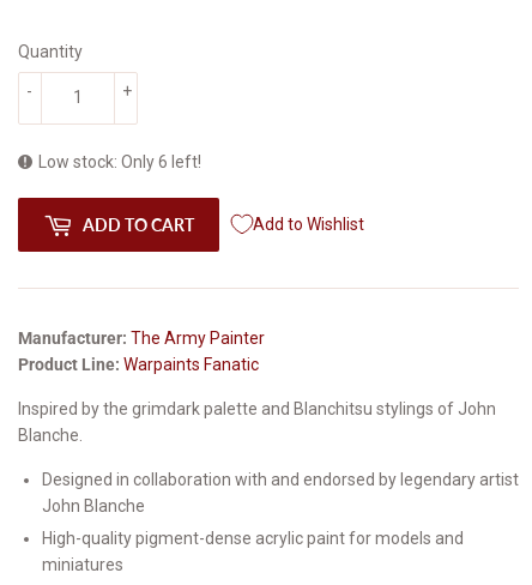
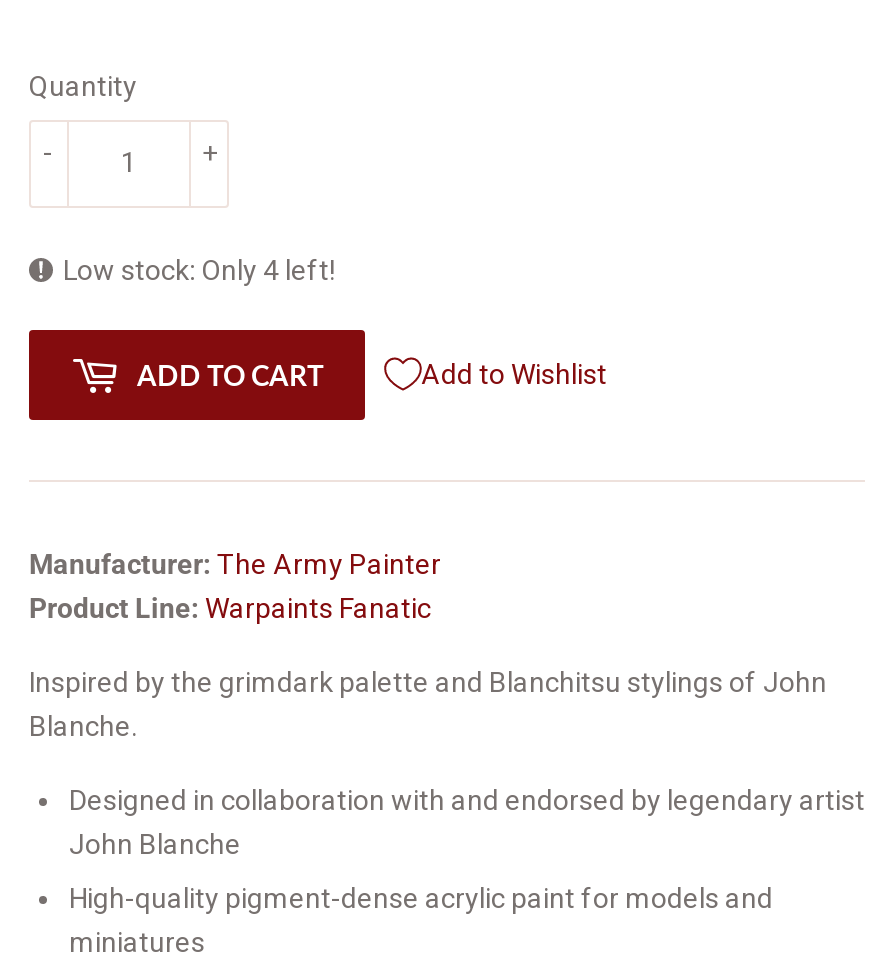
- Low stock: Only 6 left!
+ Low stock: Only 4 left!
